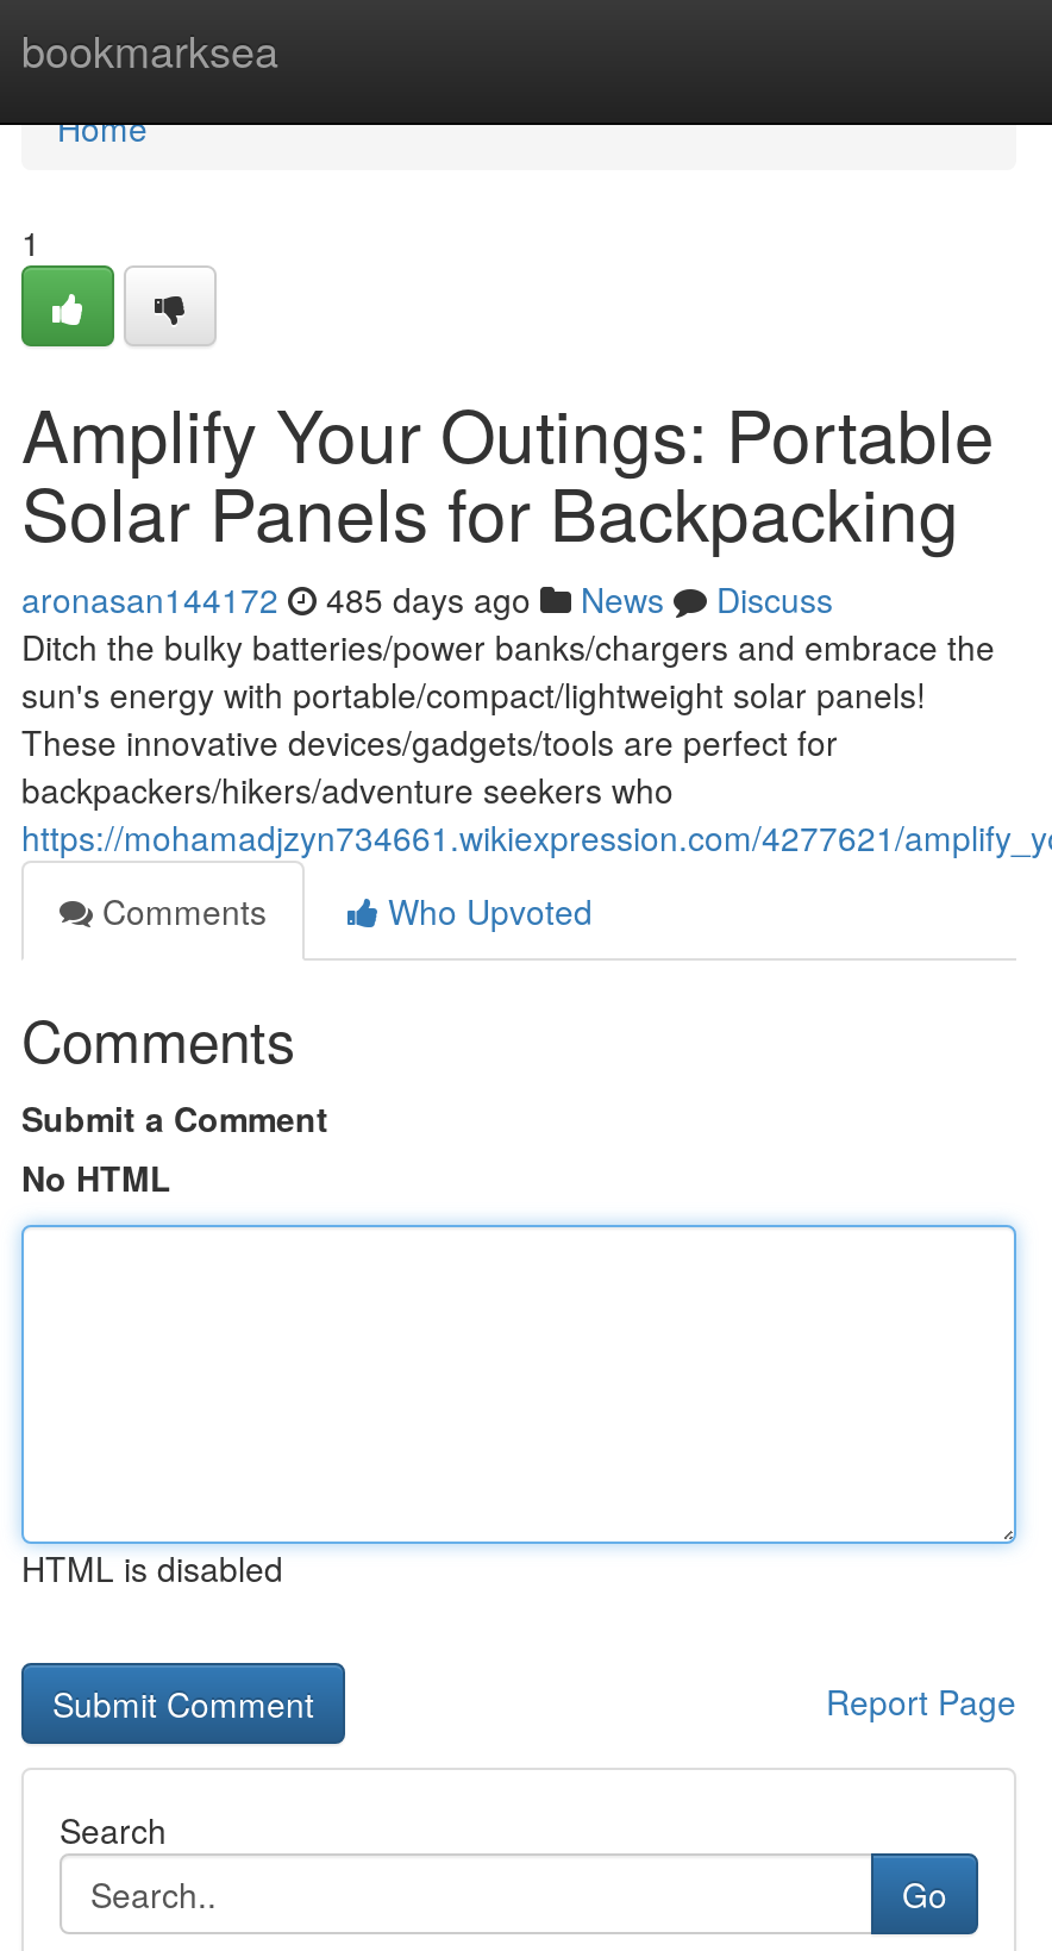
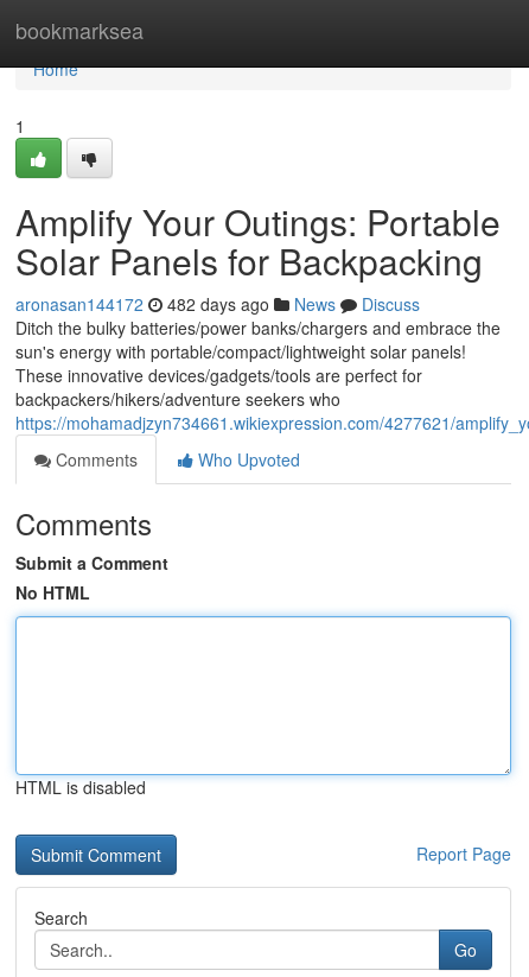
- aronasan144172 485 days ago News Discuss
+ aronasan144172 482 days ago News Discuss
